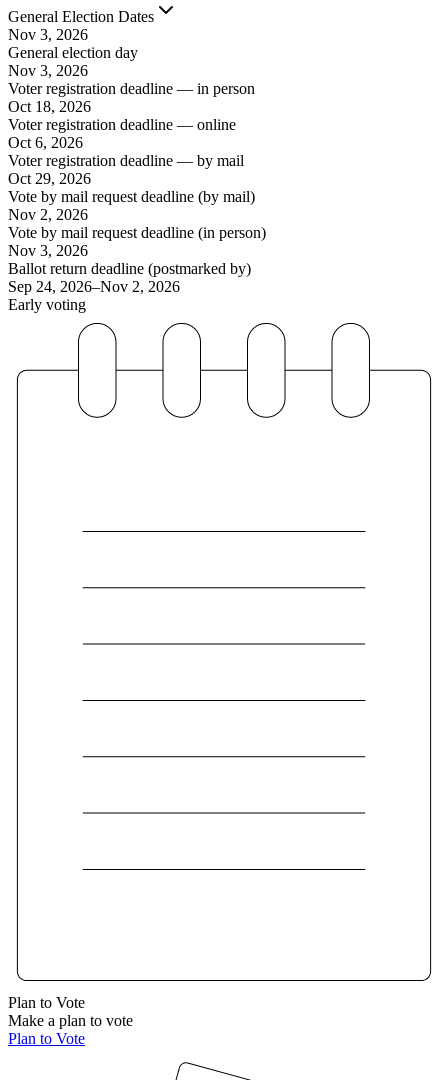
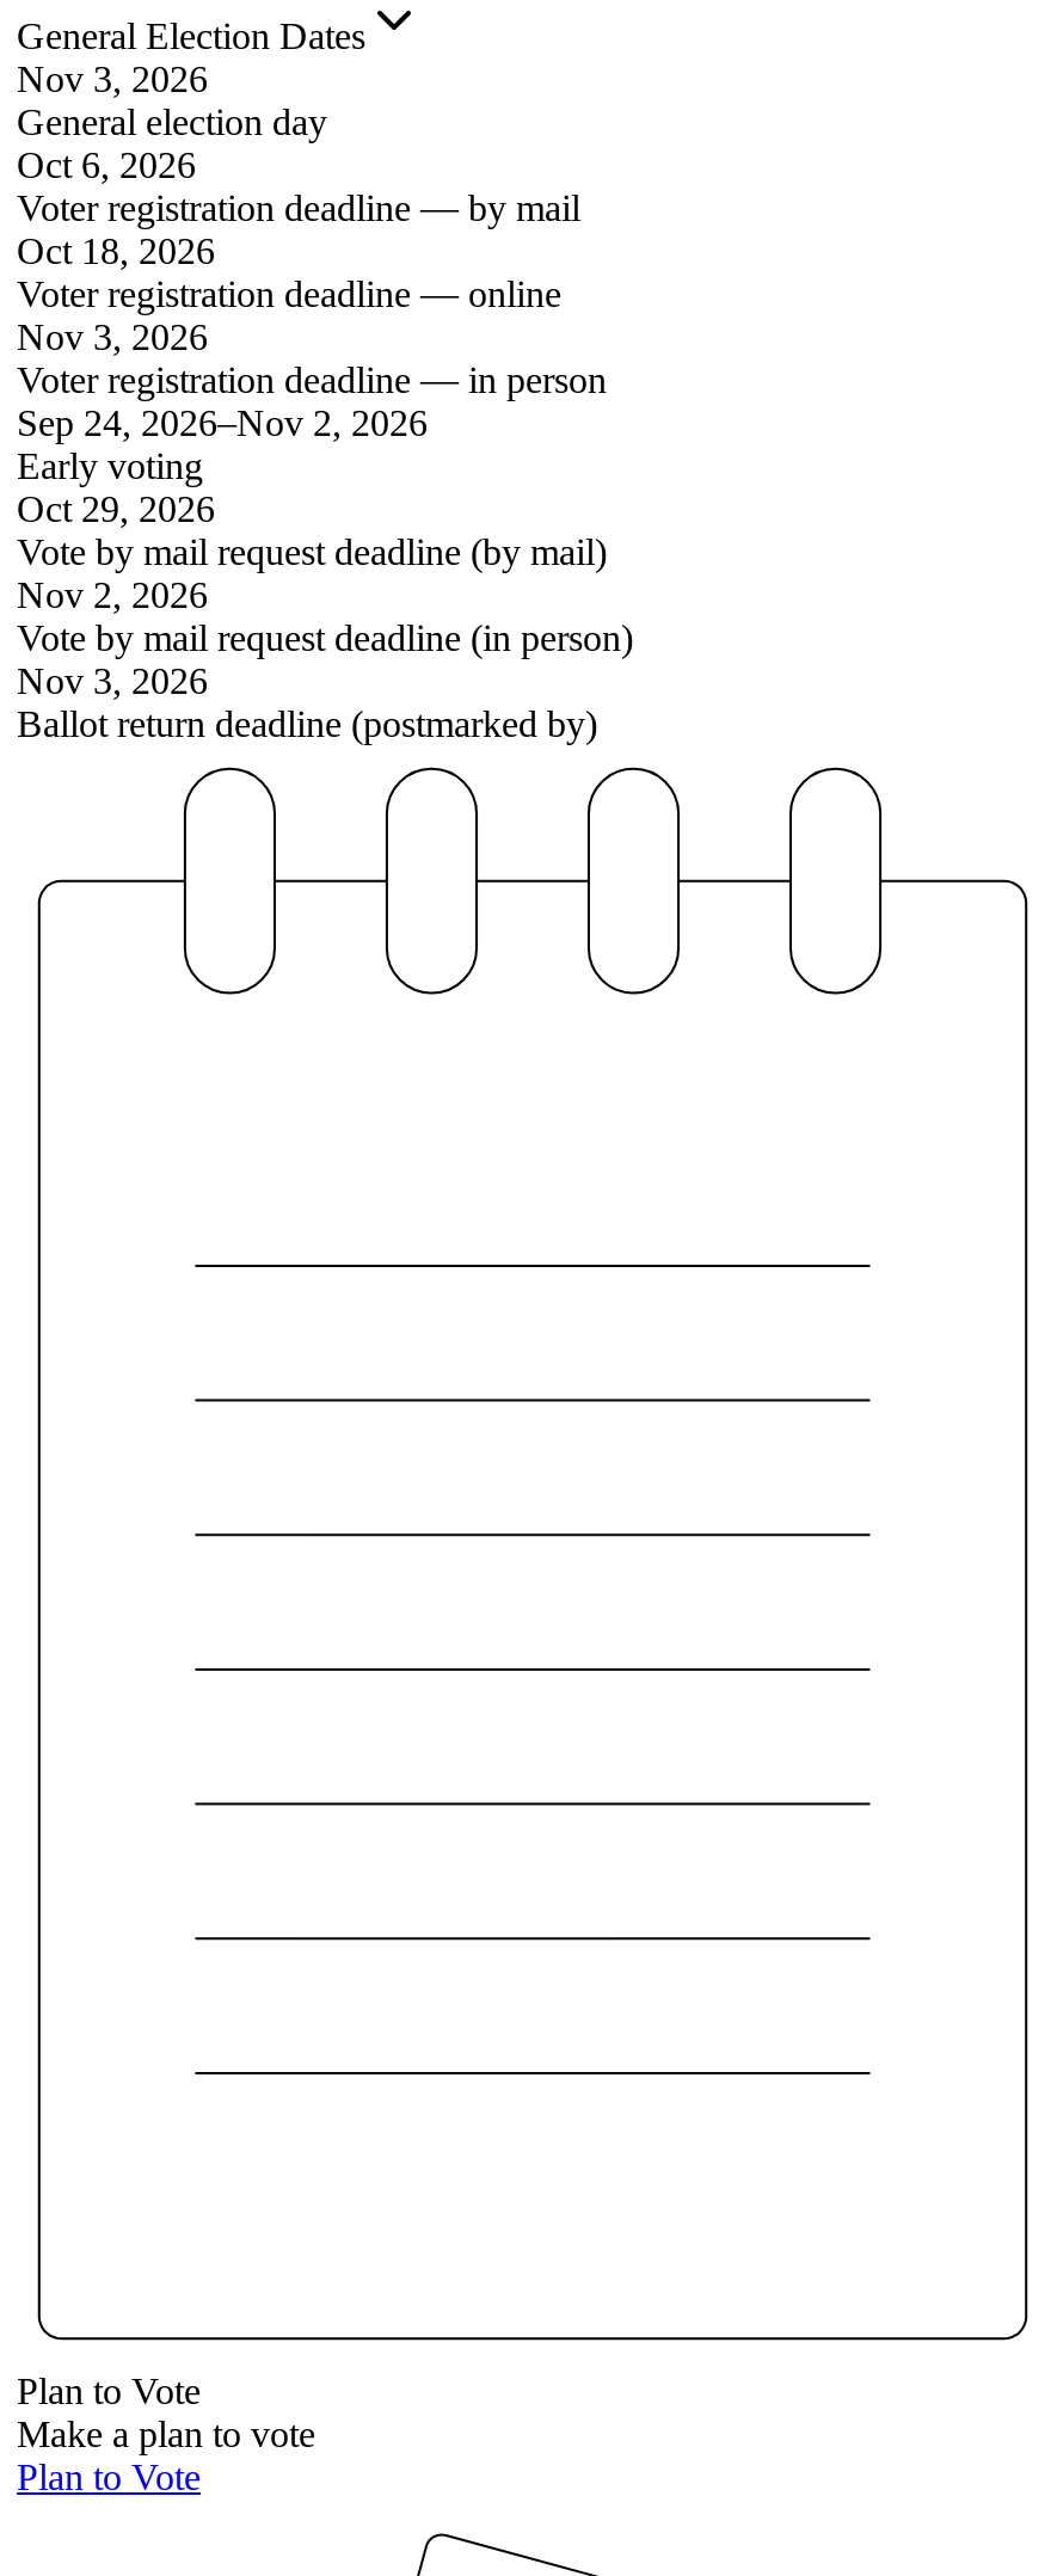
moved down: Nov 3, 2026 | Voter registration deadline — in person

moved up: Oct 18, 2026 | Voter registration deadline — online | Oct 6, 2026 | Voter registration deadline — by mail

moved down: Oct 29, 2026 | Vote by mail request deadline (by mail) | Nov 2, 2026 | Vote by mail request deadline (in person) | Nov 3, 2026 | Ballot return deadline (postmarked by)

moved up: Sep 24, 2026–Nov 2, 2026 | Early voting
